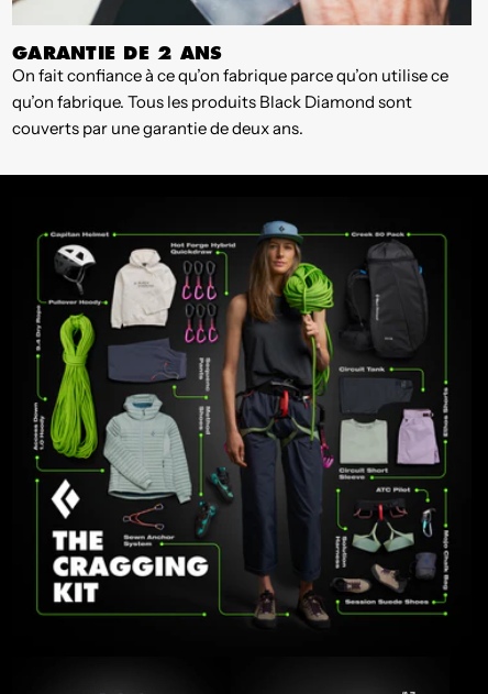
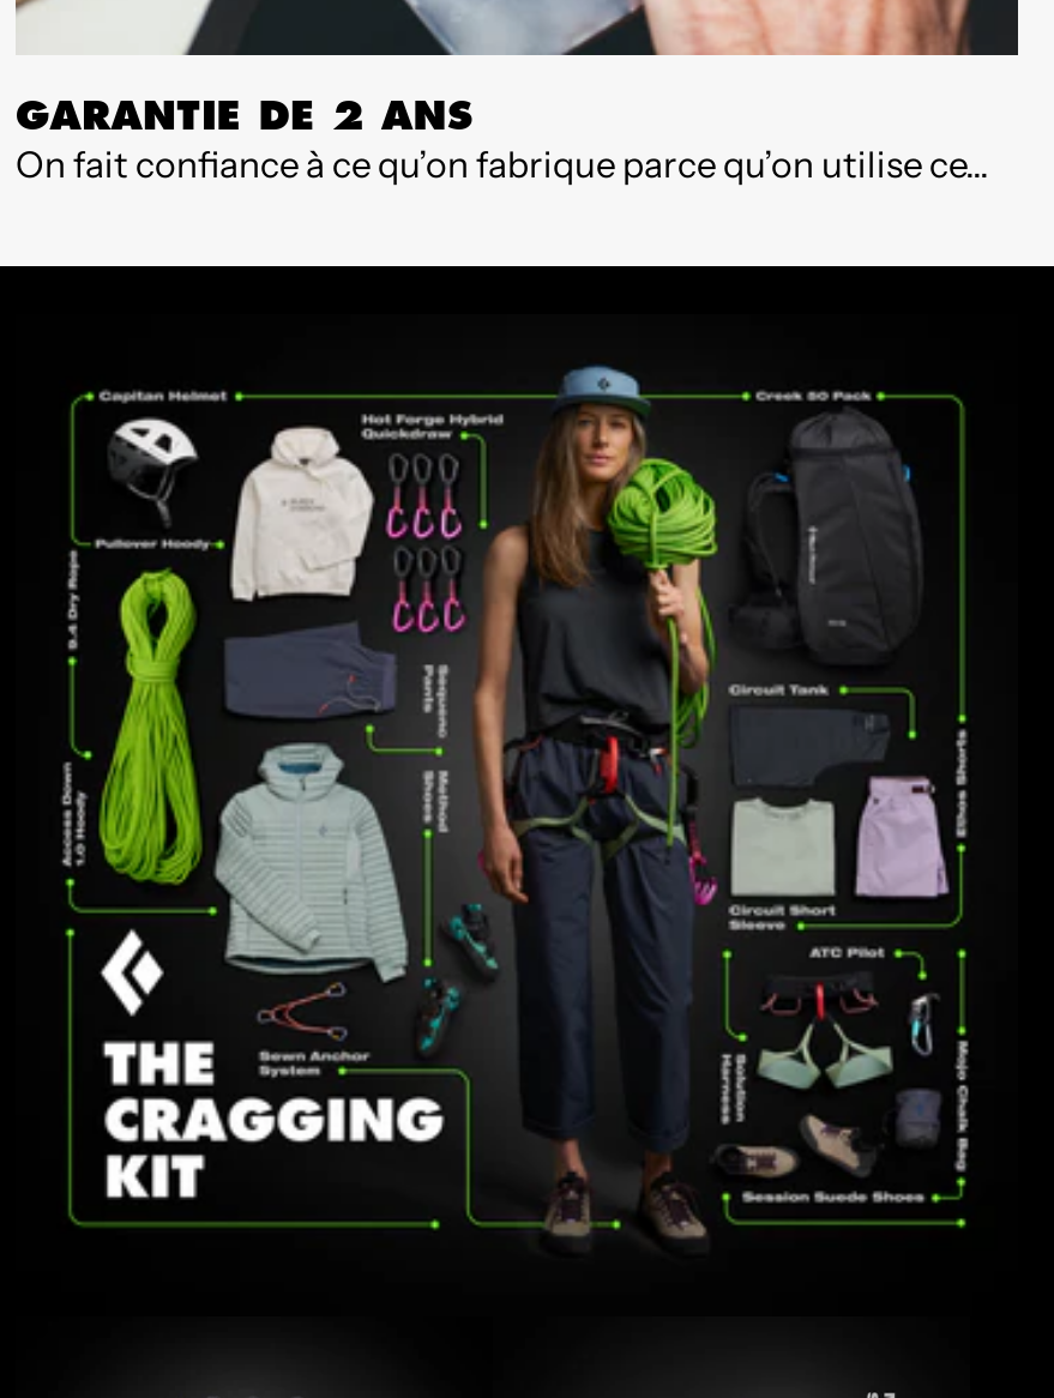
- On fait confiance à ce qu’on fabrique parce qu’on utilise ce
- qu’on fabrique. Tous les produits Black Diamond sont
- couverts par une garantie de deux ans.
+ On fait confiance à ce qu’on fabrique parce qu’on utilise ce...
